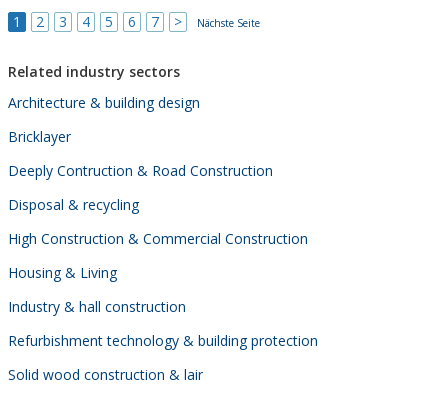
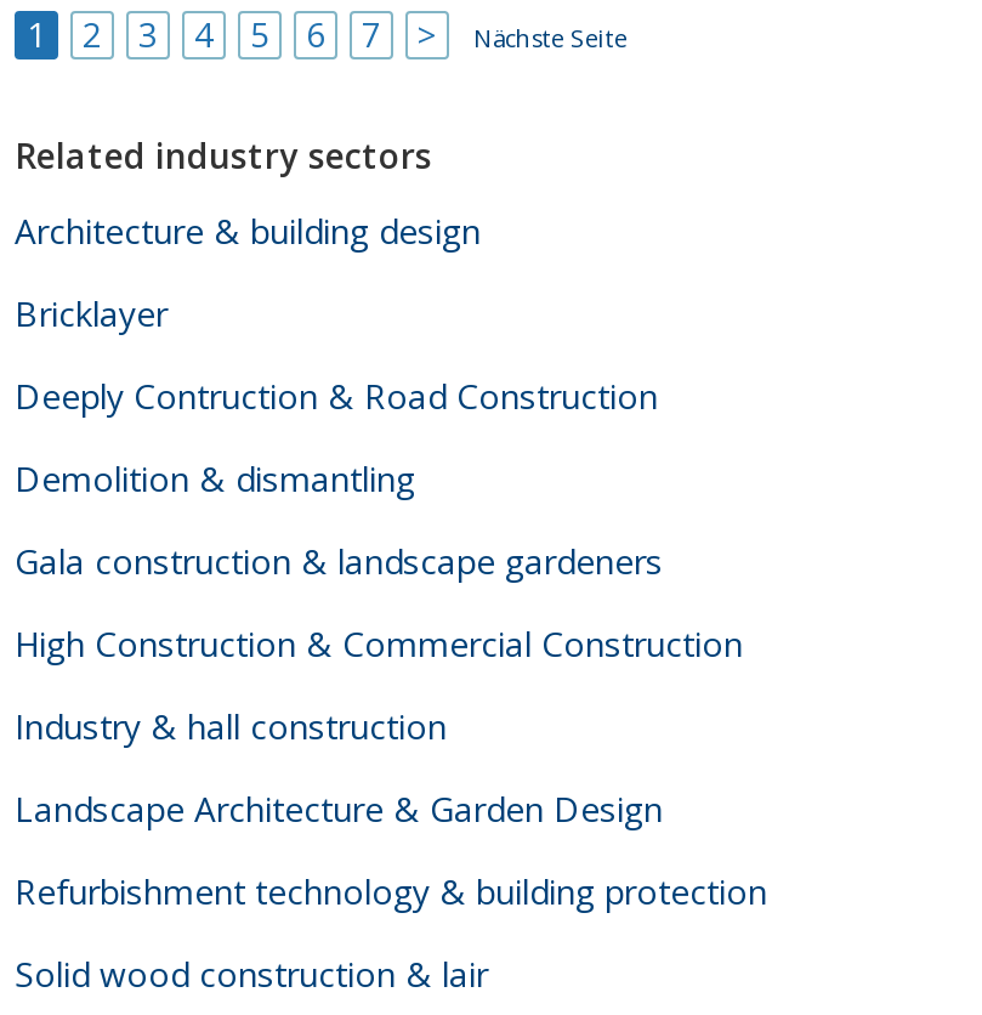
- Disposal & recycling
+ Demolition & dismantling
+ Gala construction & landscape gardeners

- Housing & Living

+ Landscape Architecture & Garden Design
